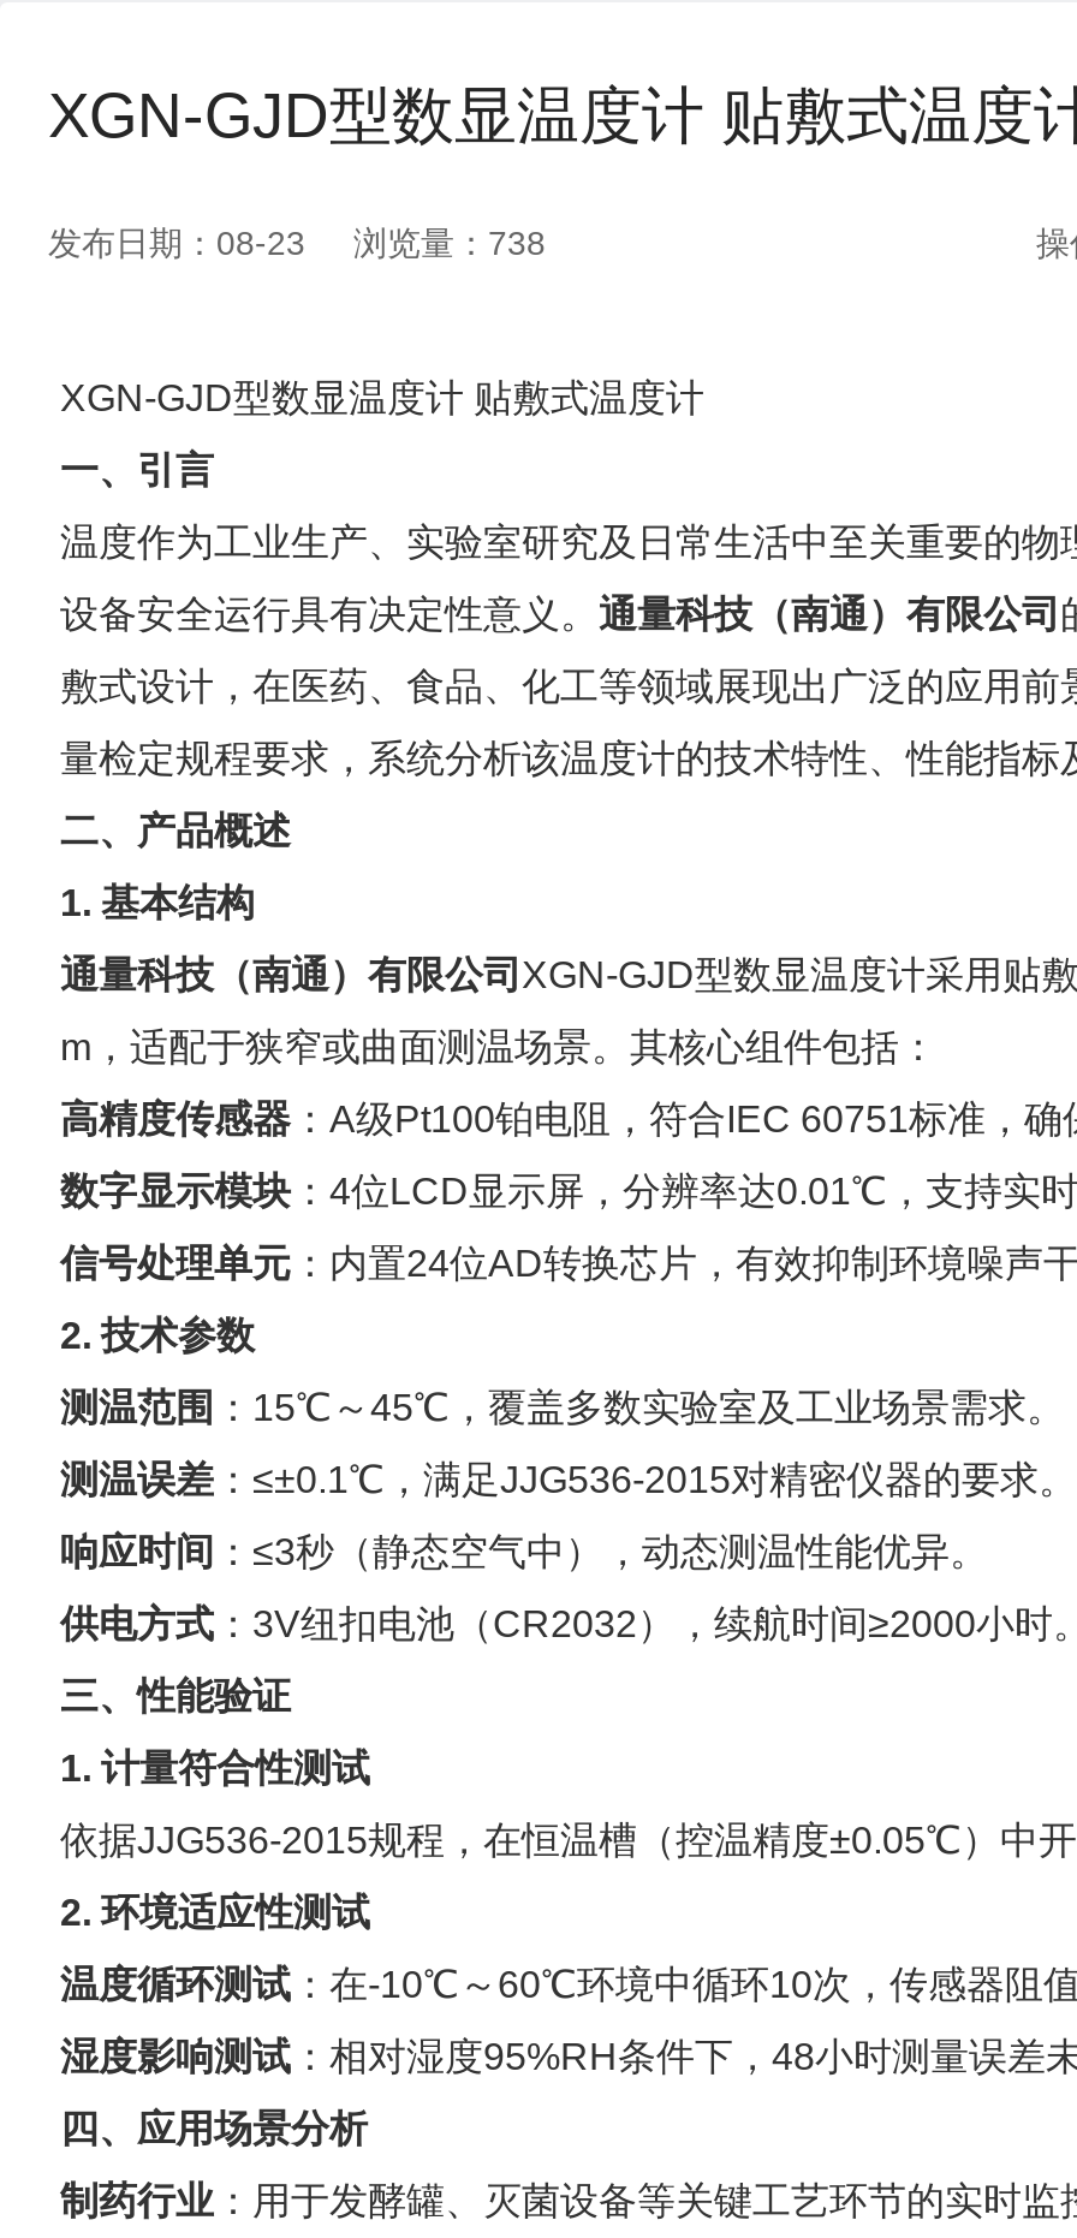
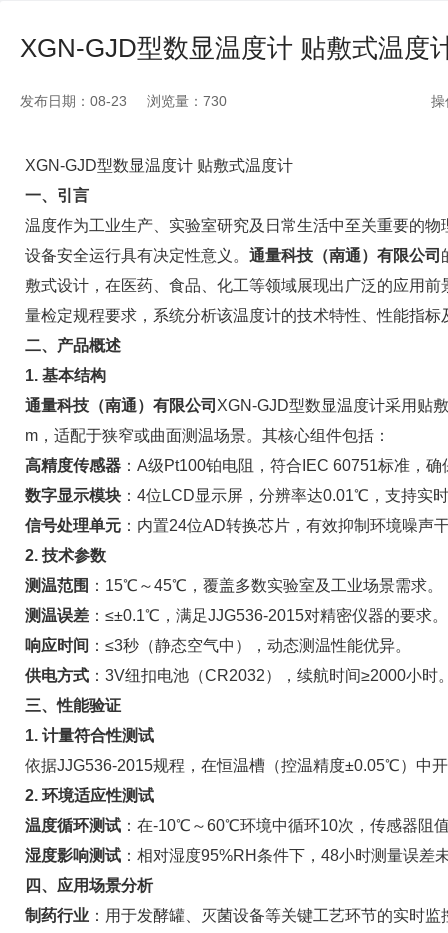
- 发布日期：08-23 浏览量：738
+ 发布日期：08-23 浏览量：730
